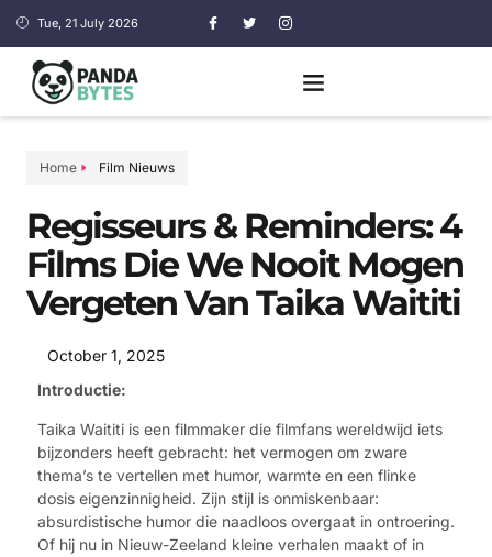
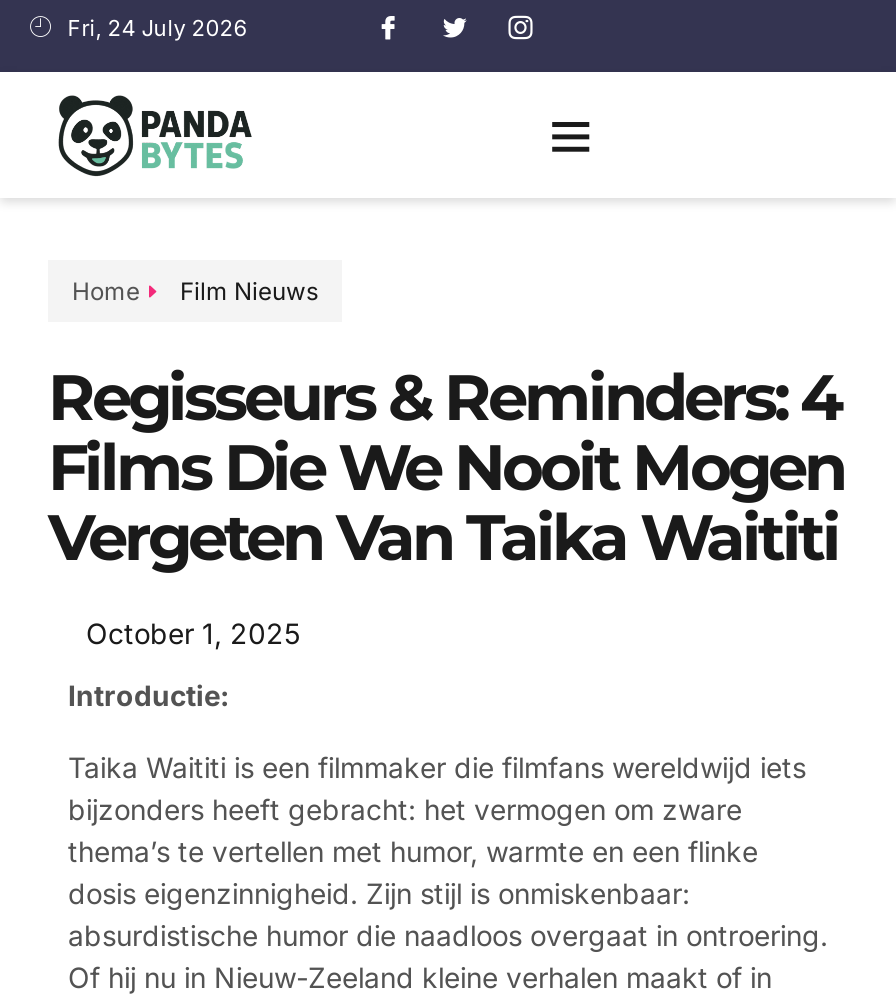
- Tue, 21 July 2026
+ Fri, 24 July 2026
